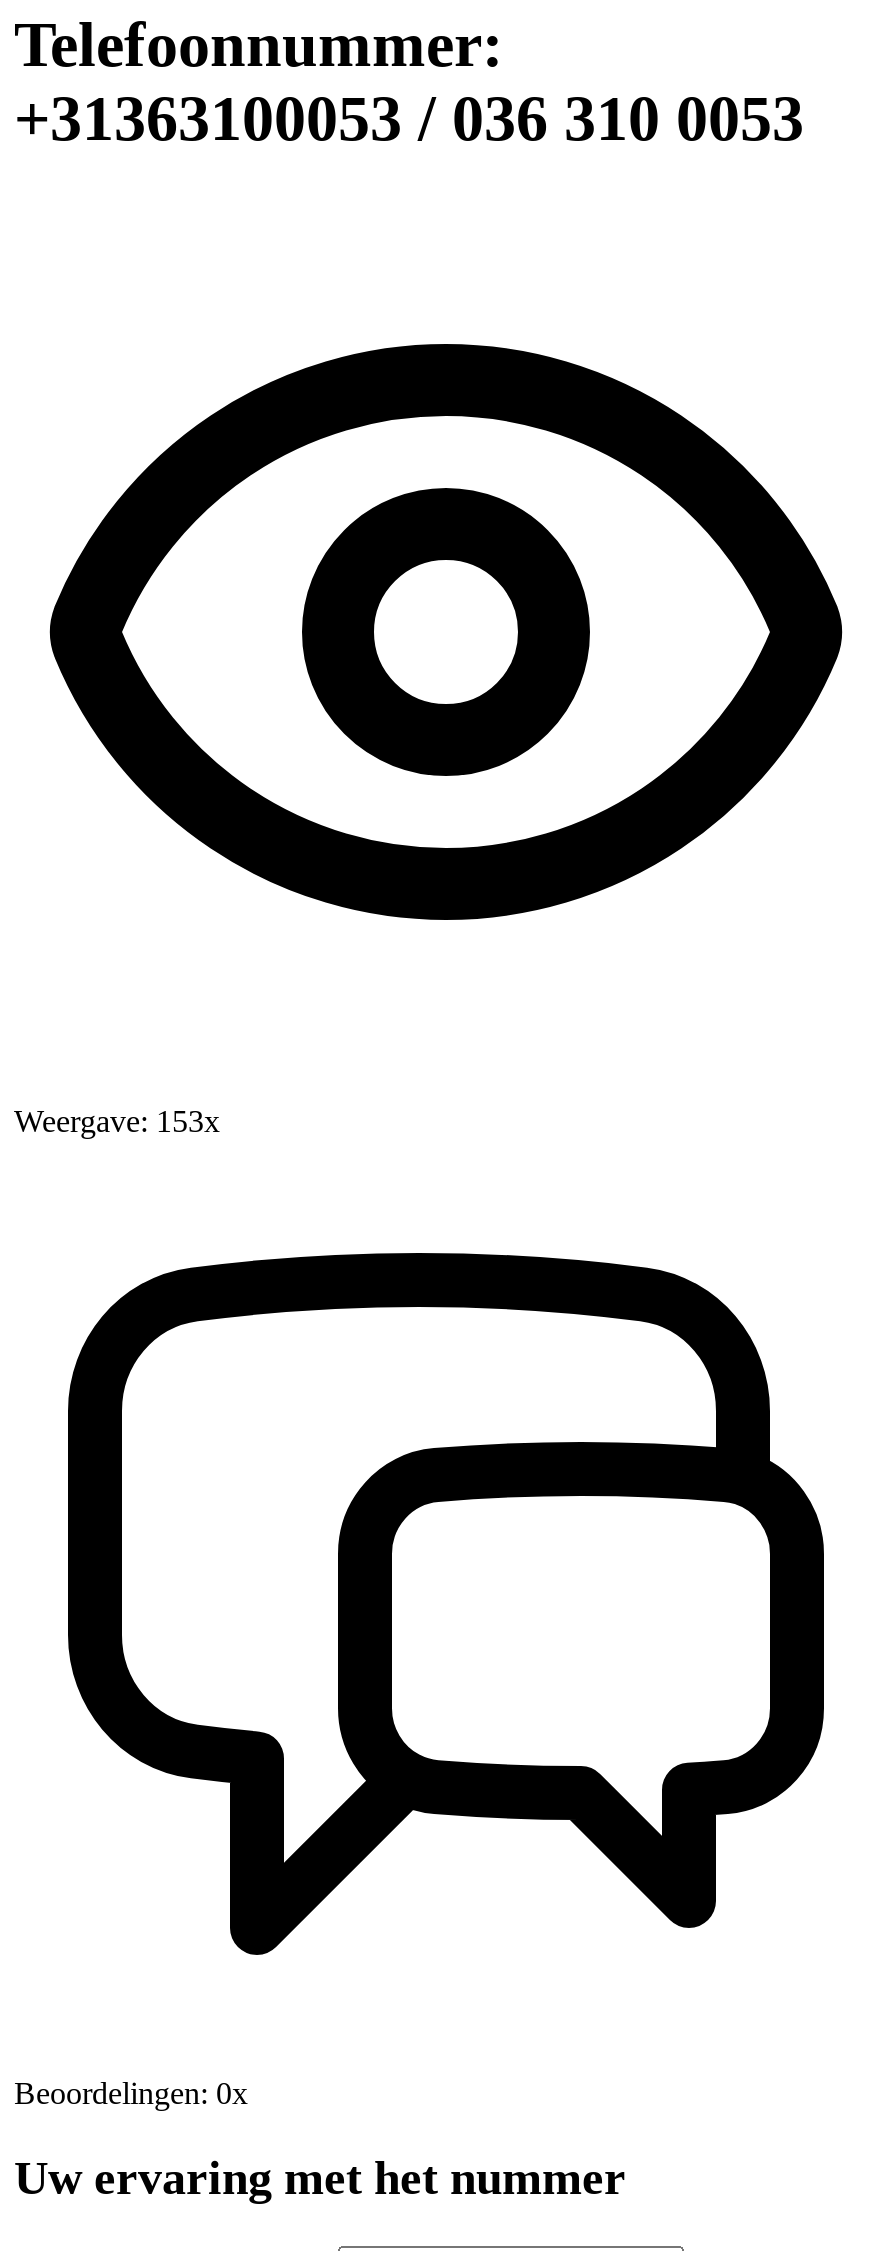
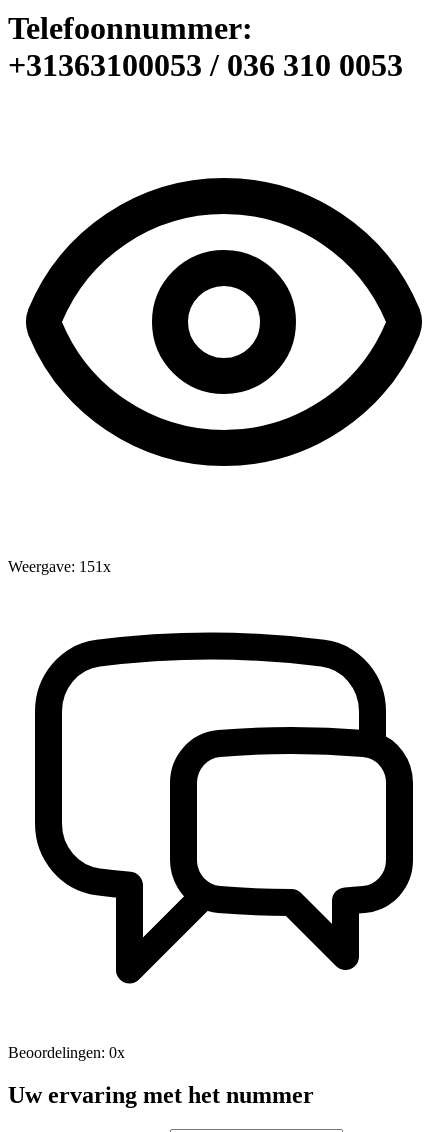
- Weergave: 153x
+ Weergave: 151x
